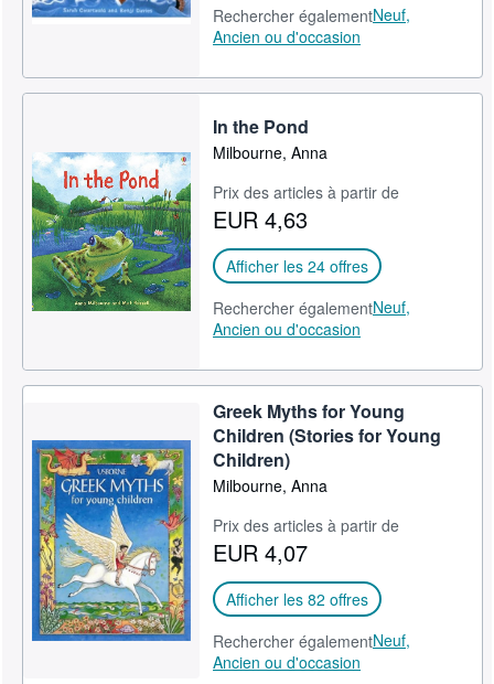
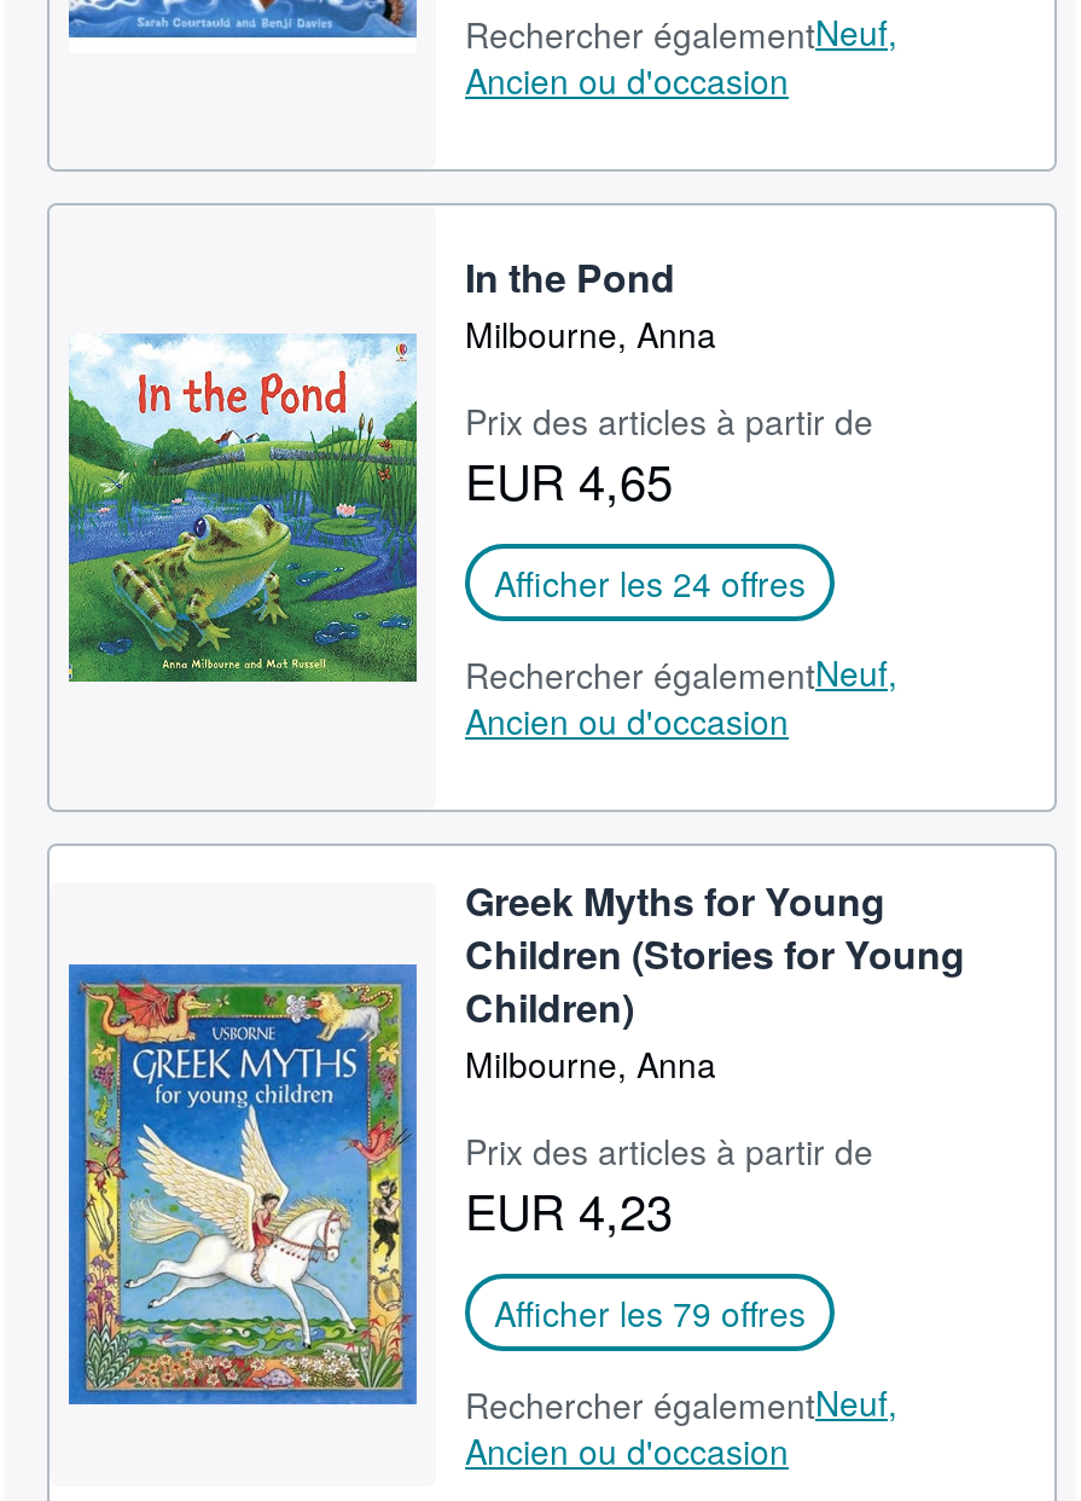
- EUR 4,63
+ EUR 4,65

- EUR 4,07
+ EUR 4,23

- Afficher les 82 offres
+ Afficher les 79 offres
